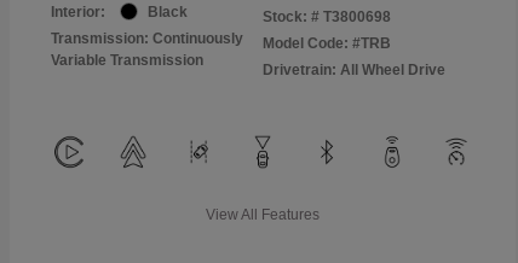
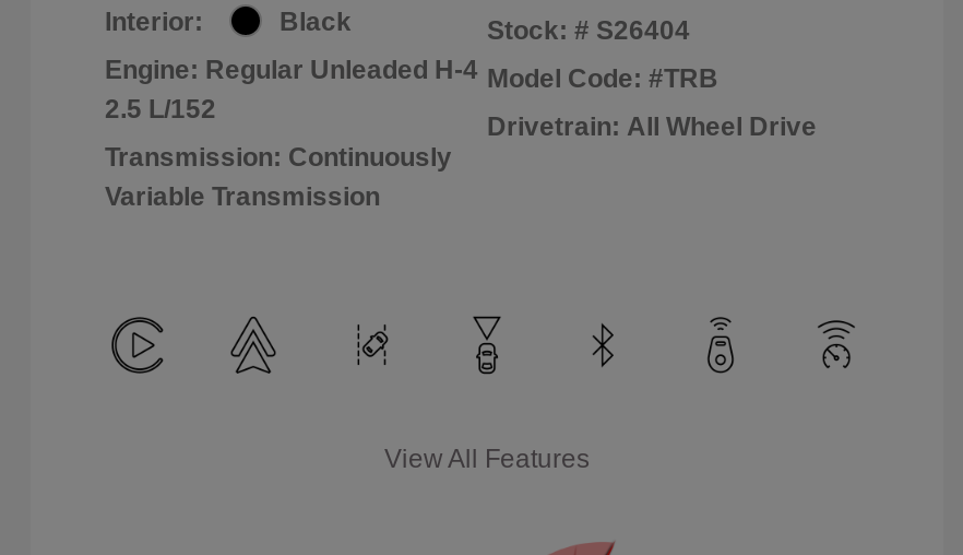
- Stock: # T3800698
+ Stock: # S26404

+ Engine: Regular Unleaded H-4
+ 2.5 L/152
